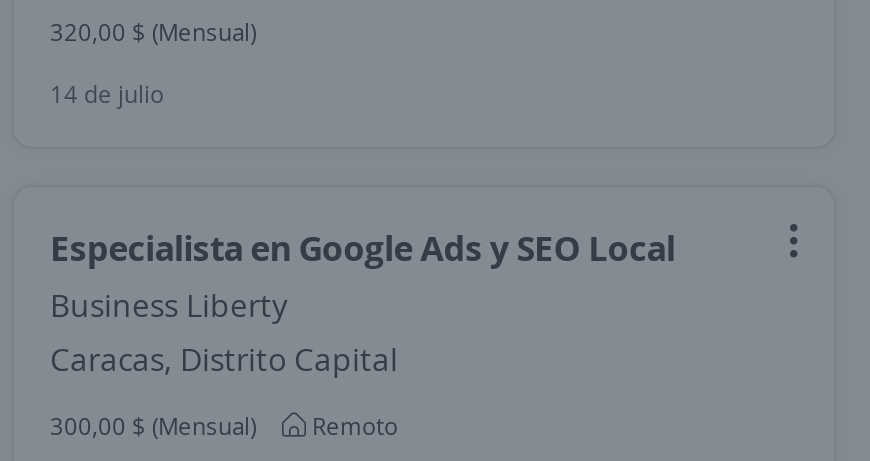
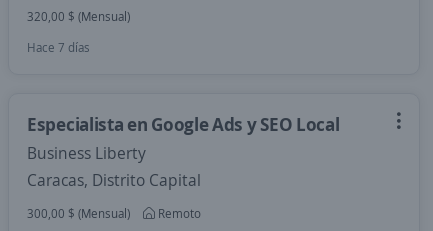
- 14 de julio
+ Hace 7 días
